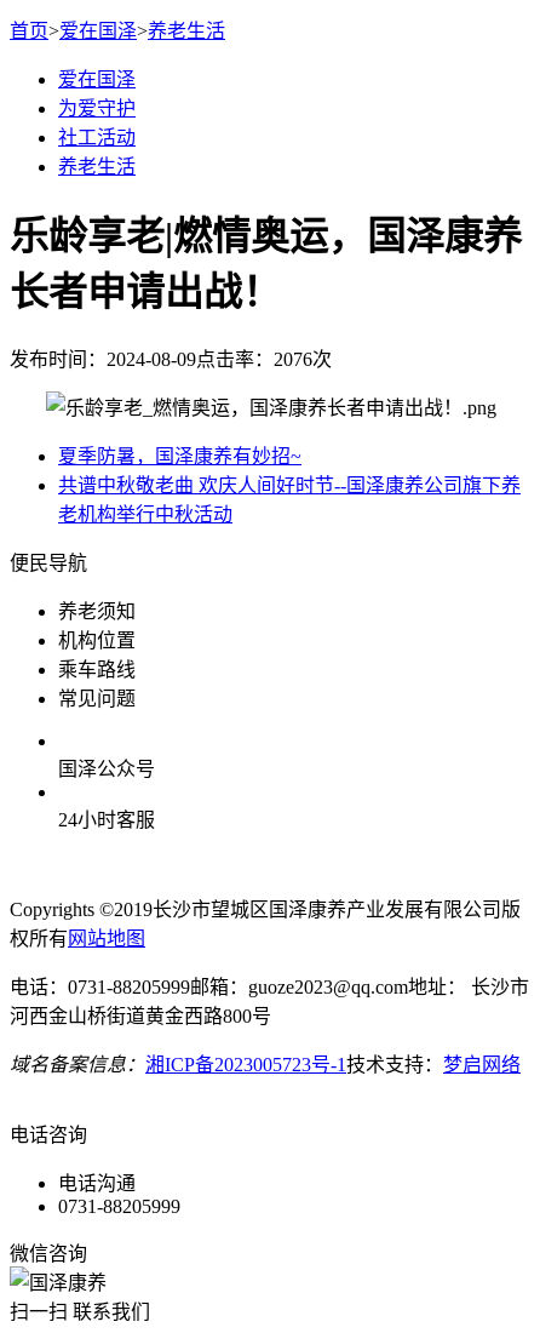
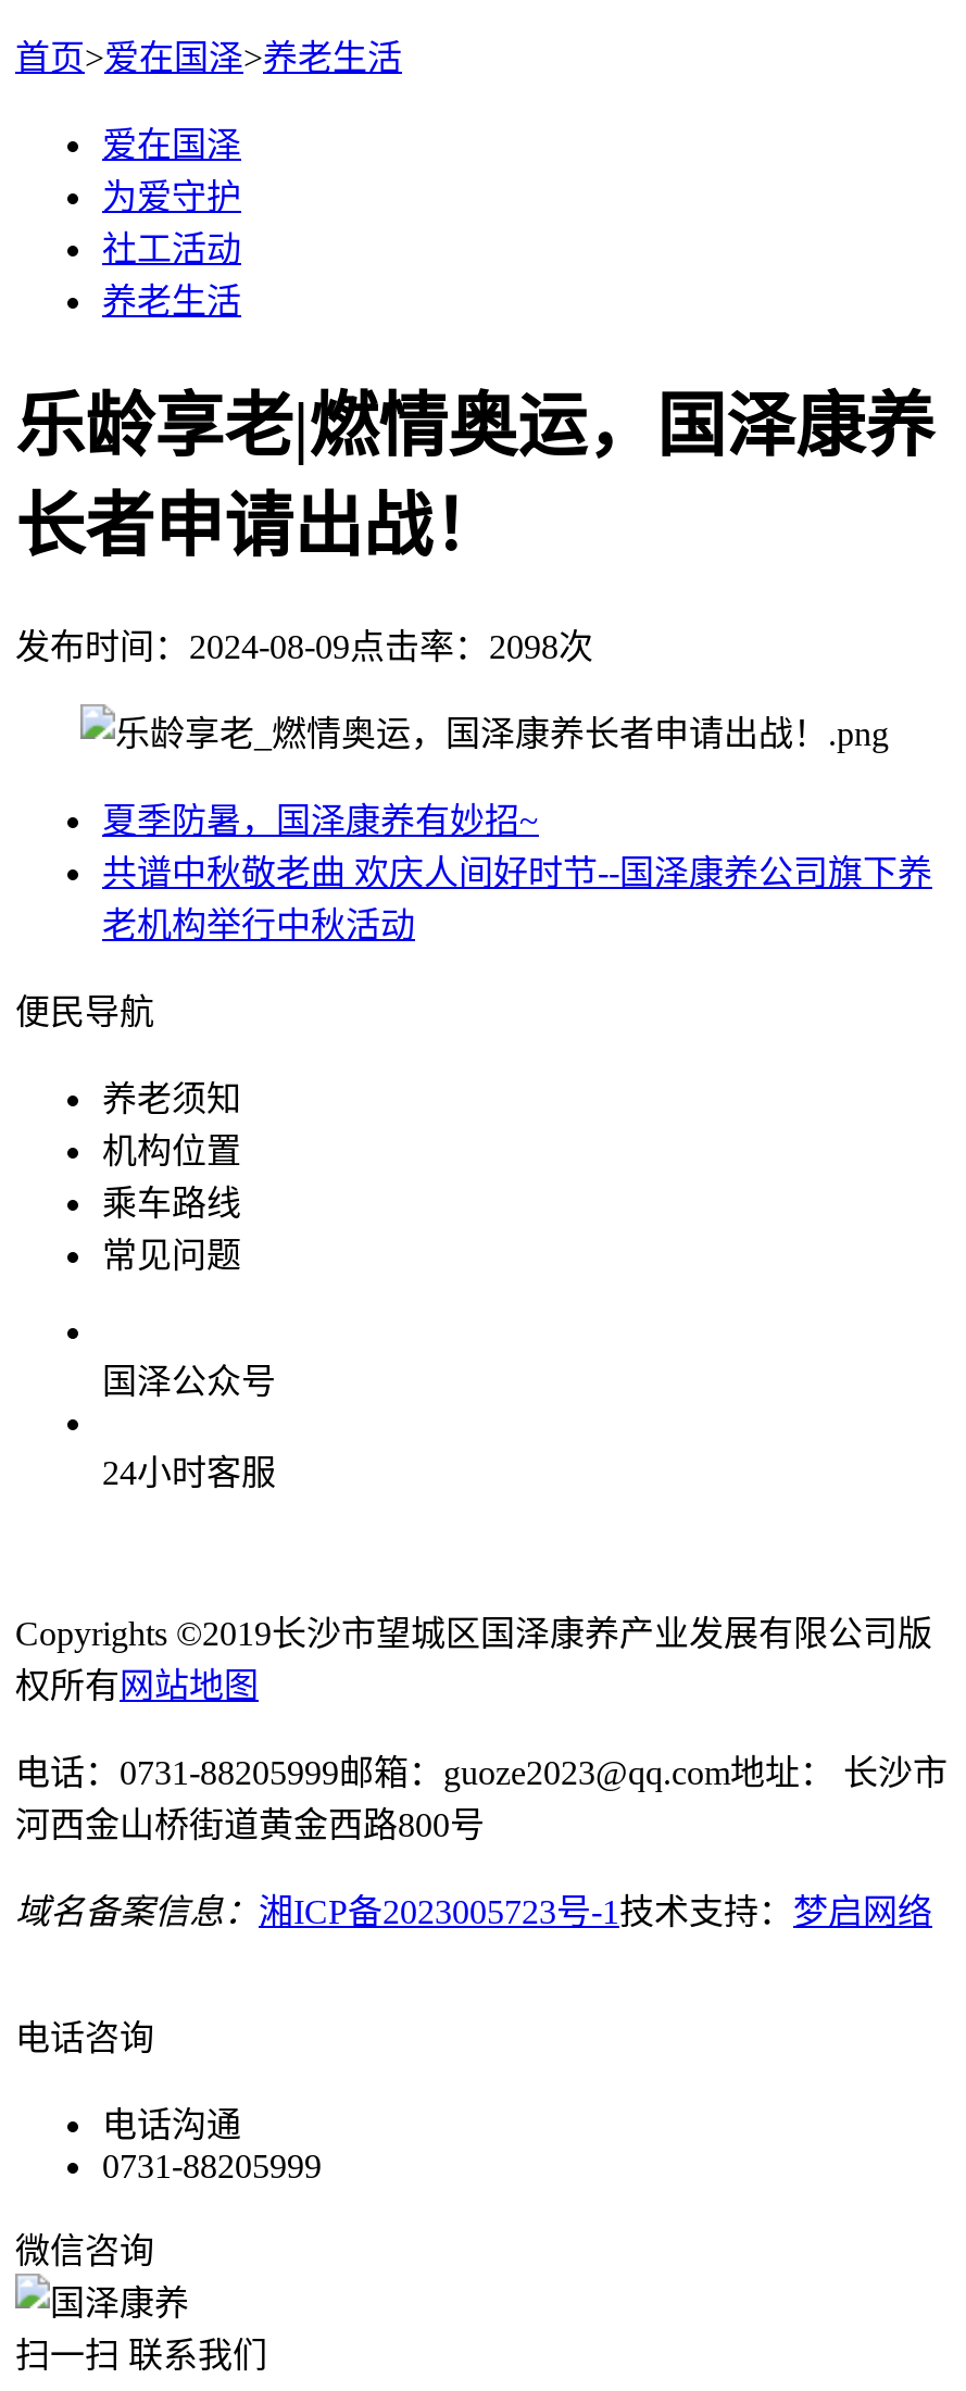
- 发布时间：2024-08-09点击率：2076次
+ 发布时间：2024-08-09点击率：2098次
